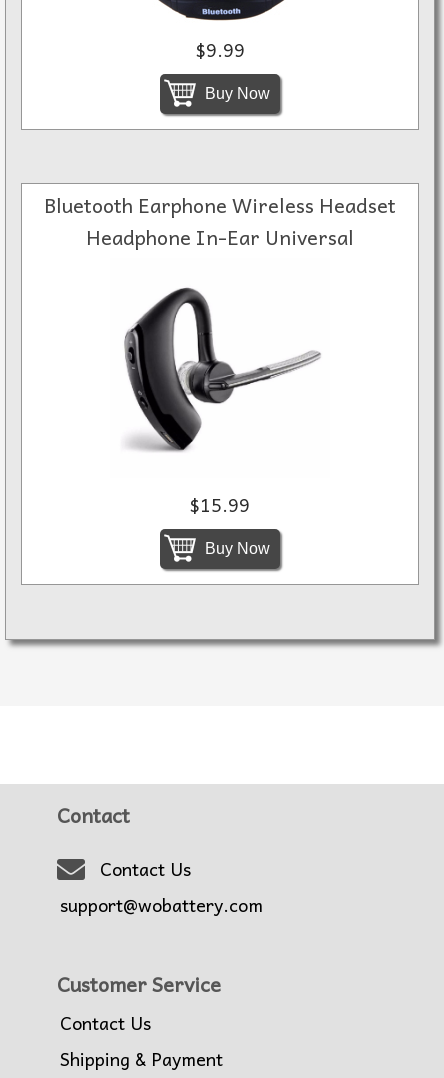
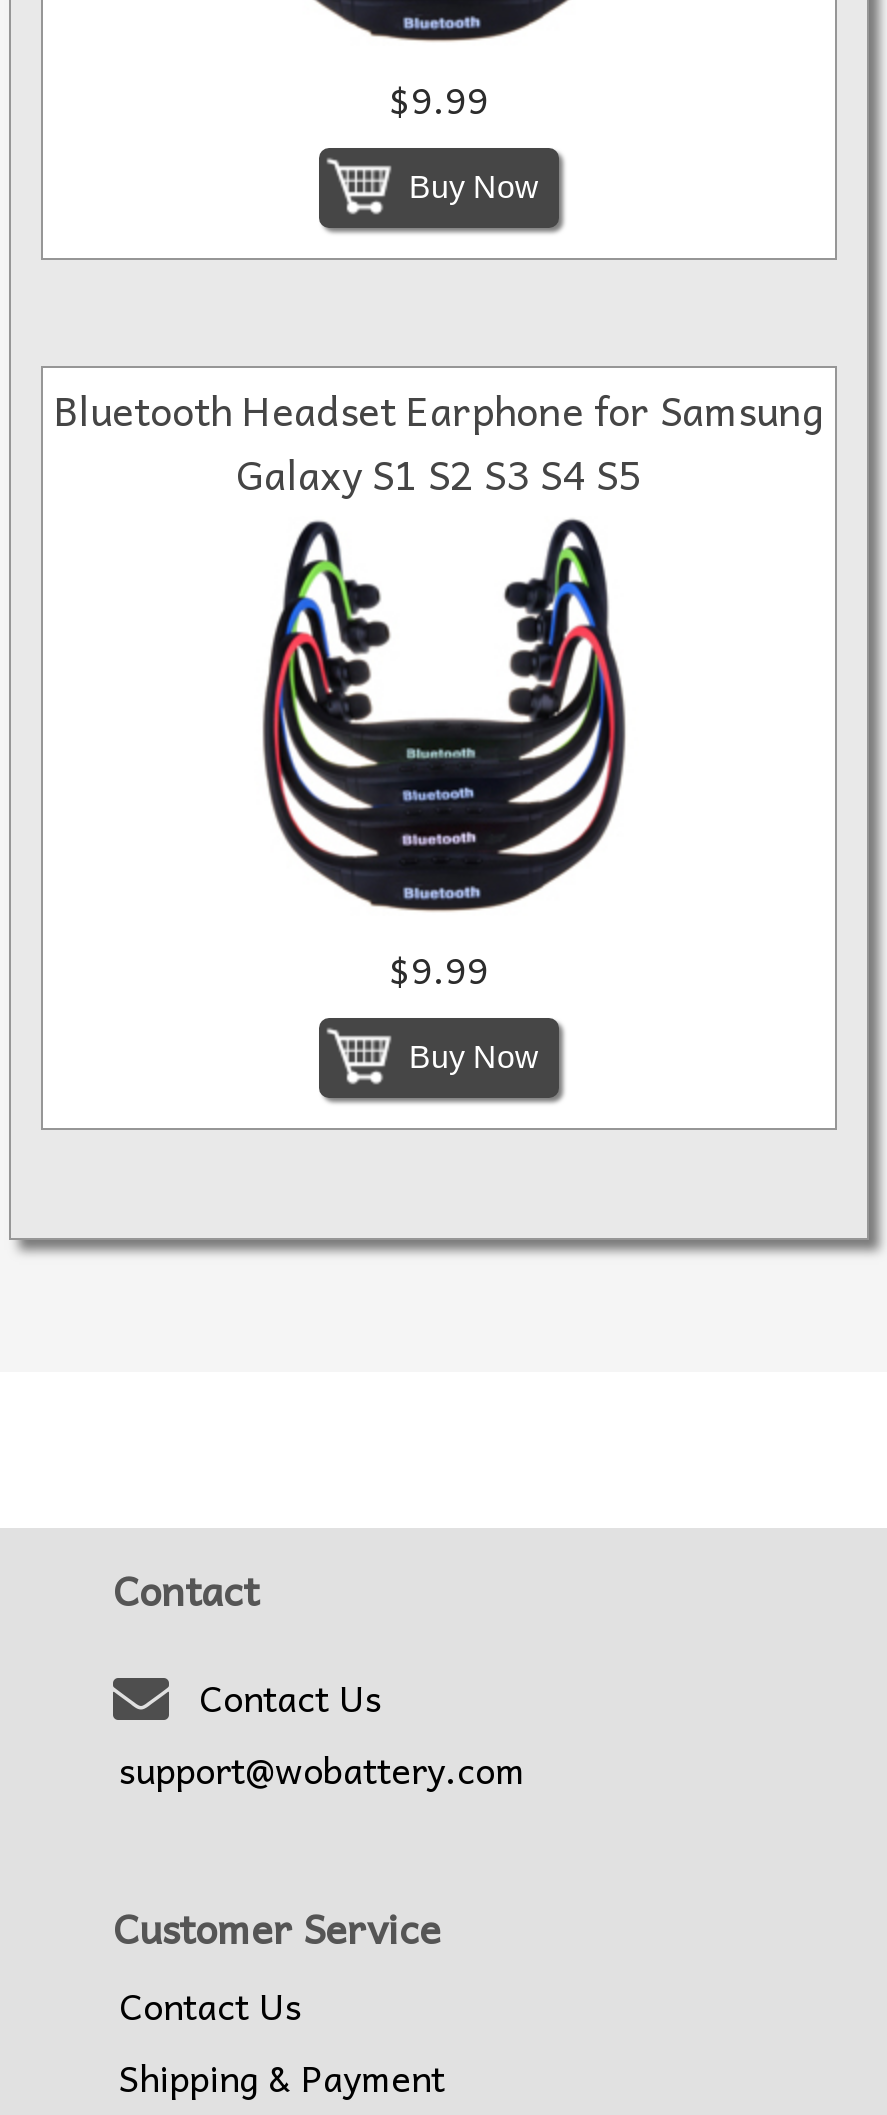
- Bluetooth Earphone Wireless Headset
- Headphone In-Ear Universal
+ Bluetooth Headset Earphone for Samsung
+ Galaxy S1 S2 S3 S4 S5

- [image]
- $15.99
+ [image]
+ $9.99
